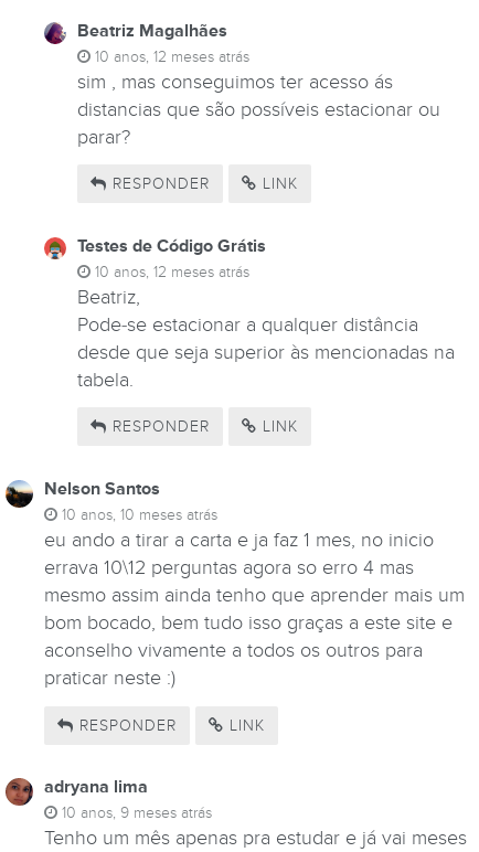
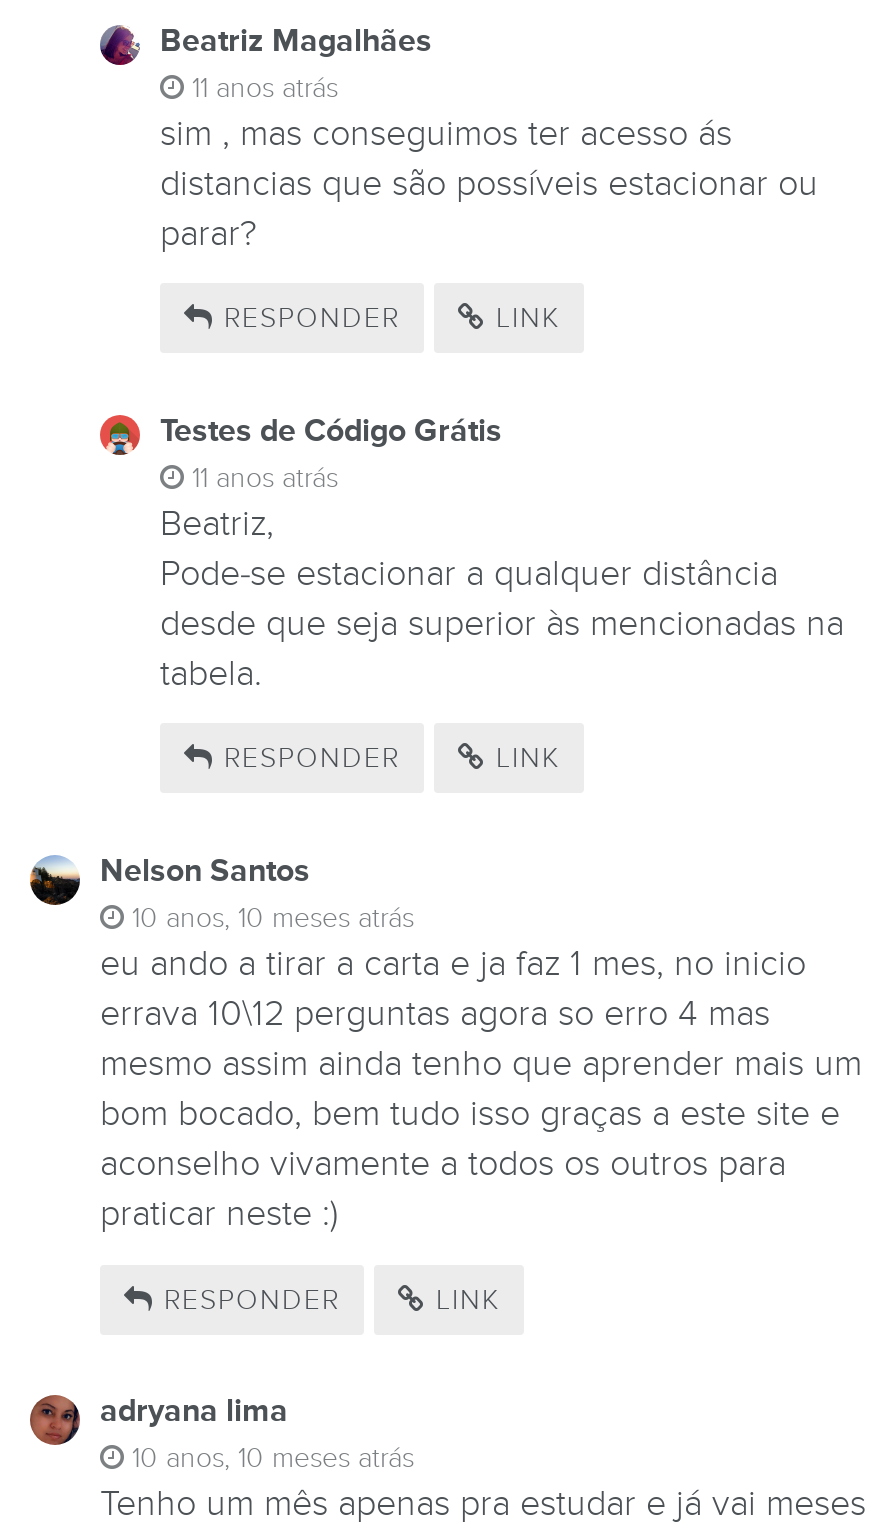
- 10 anos, 12 meses atrás
+ 11 anos atrás

- 10 anos, 12 meses atrás
+ 11 anos atrás

- 10 anos, 9 meses atrás
+ 10 anos, 10 meses atrás
